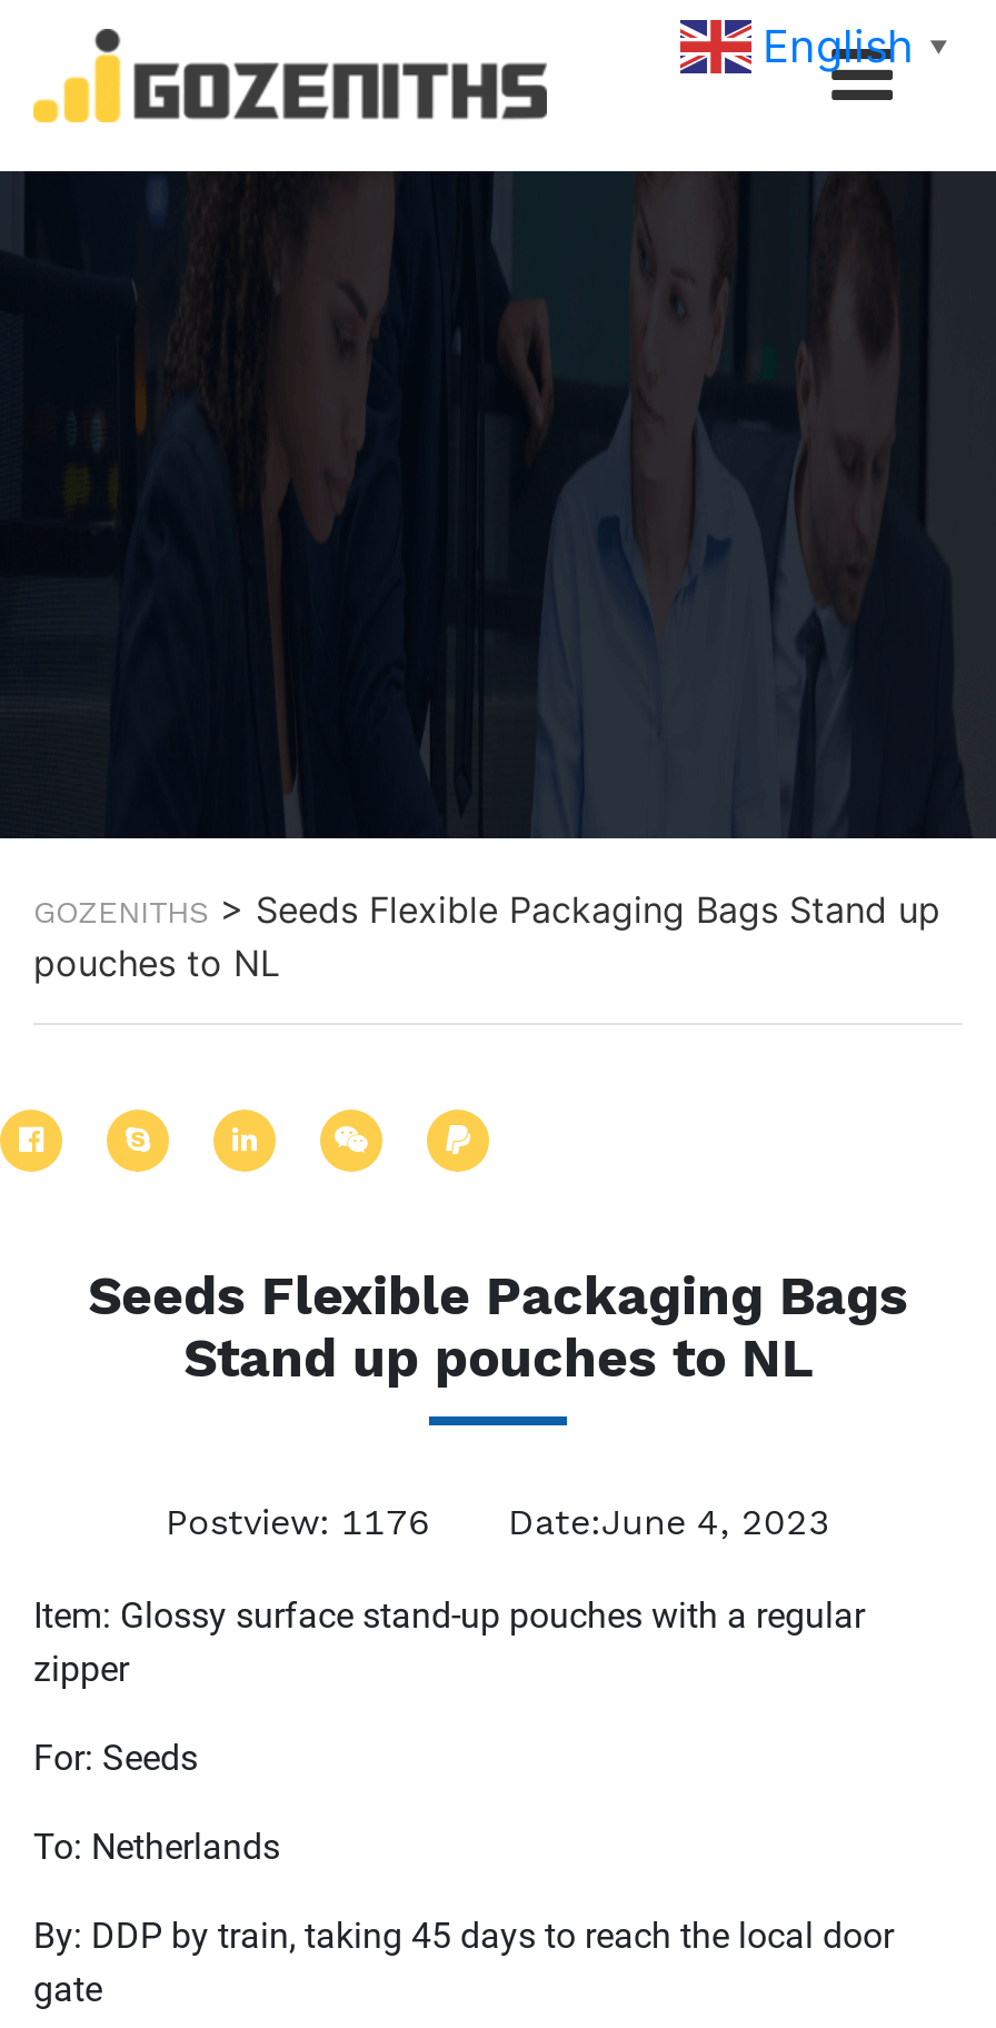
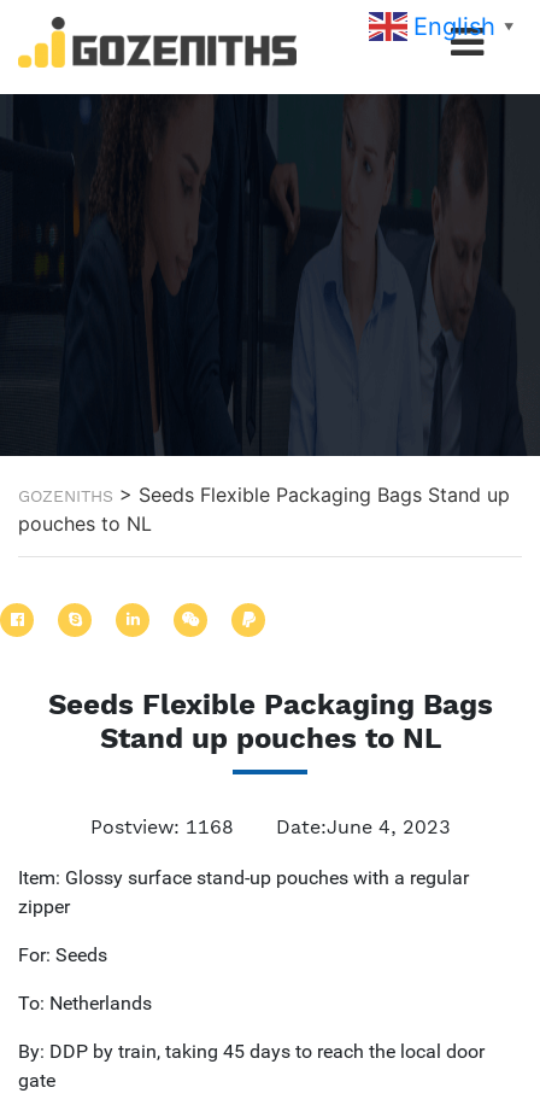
- Postview: 1176 Date:June 4, 2023
+ Postview: 1168 Date:June 4, 2023
